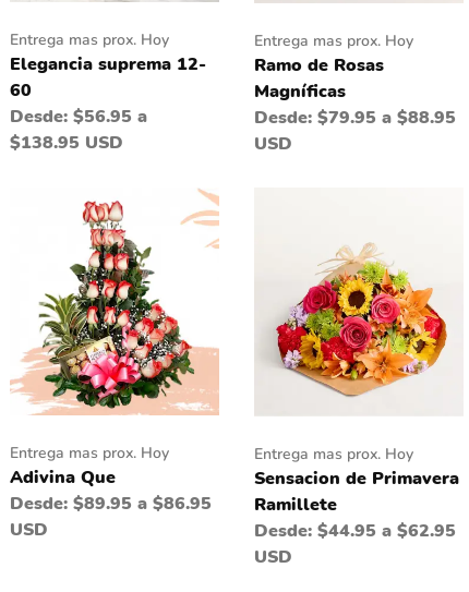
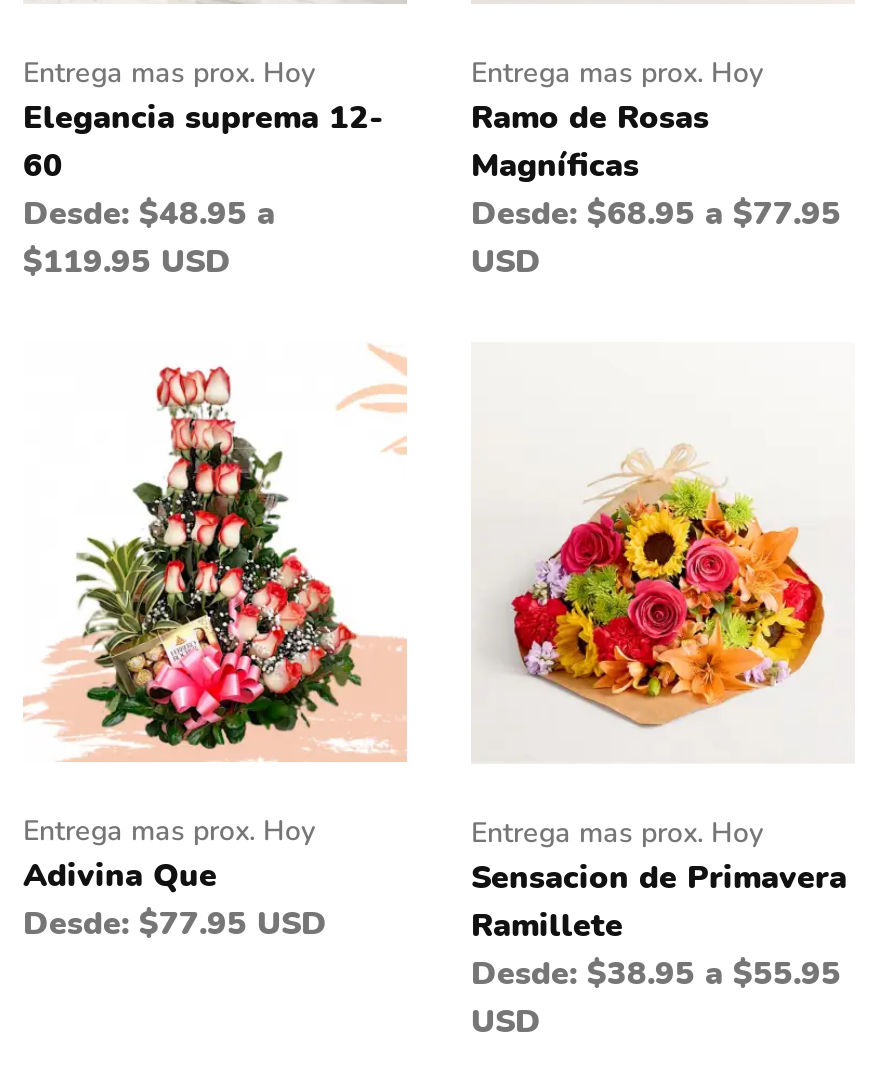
- Desde: $56.95 a
+ Desde: $48.95 a

- Desde: $79.95 a $88.95
+ Desde: $68.95 a $77.95

- $138.95 USD
+ $119.95 USD

- Desde: $89.95 a $86.95
- USD
+ Desde: $77.95 USD

- Desde: $44.95 a $62.95
+ Desde: $38.95 a $55.95
